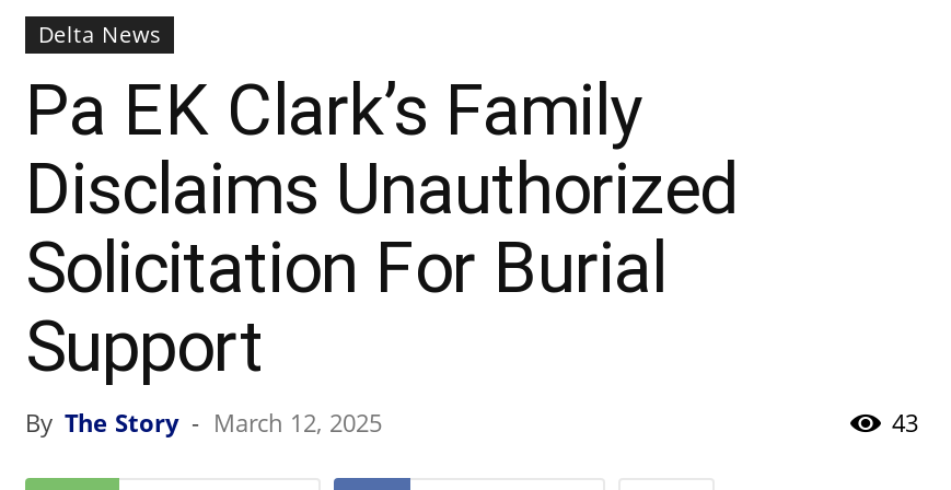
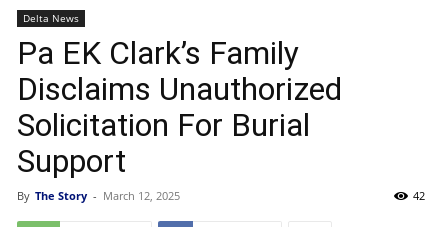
- 43
+ 42
